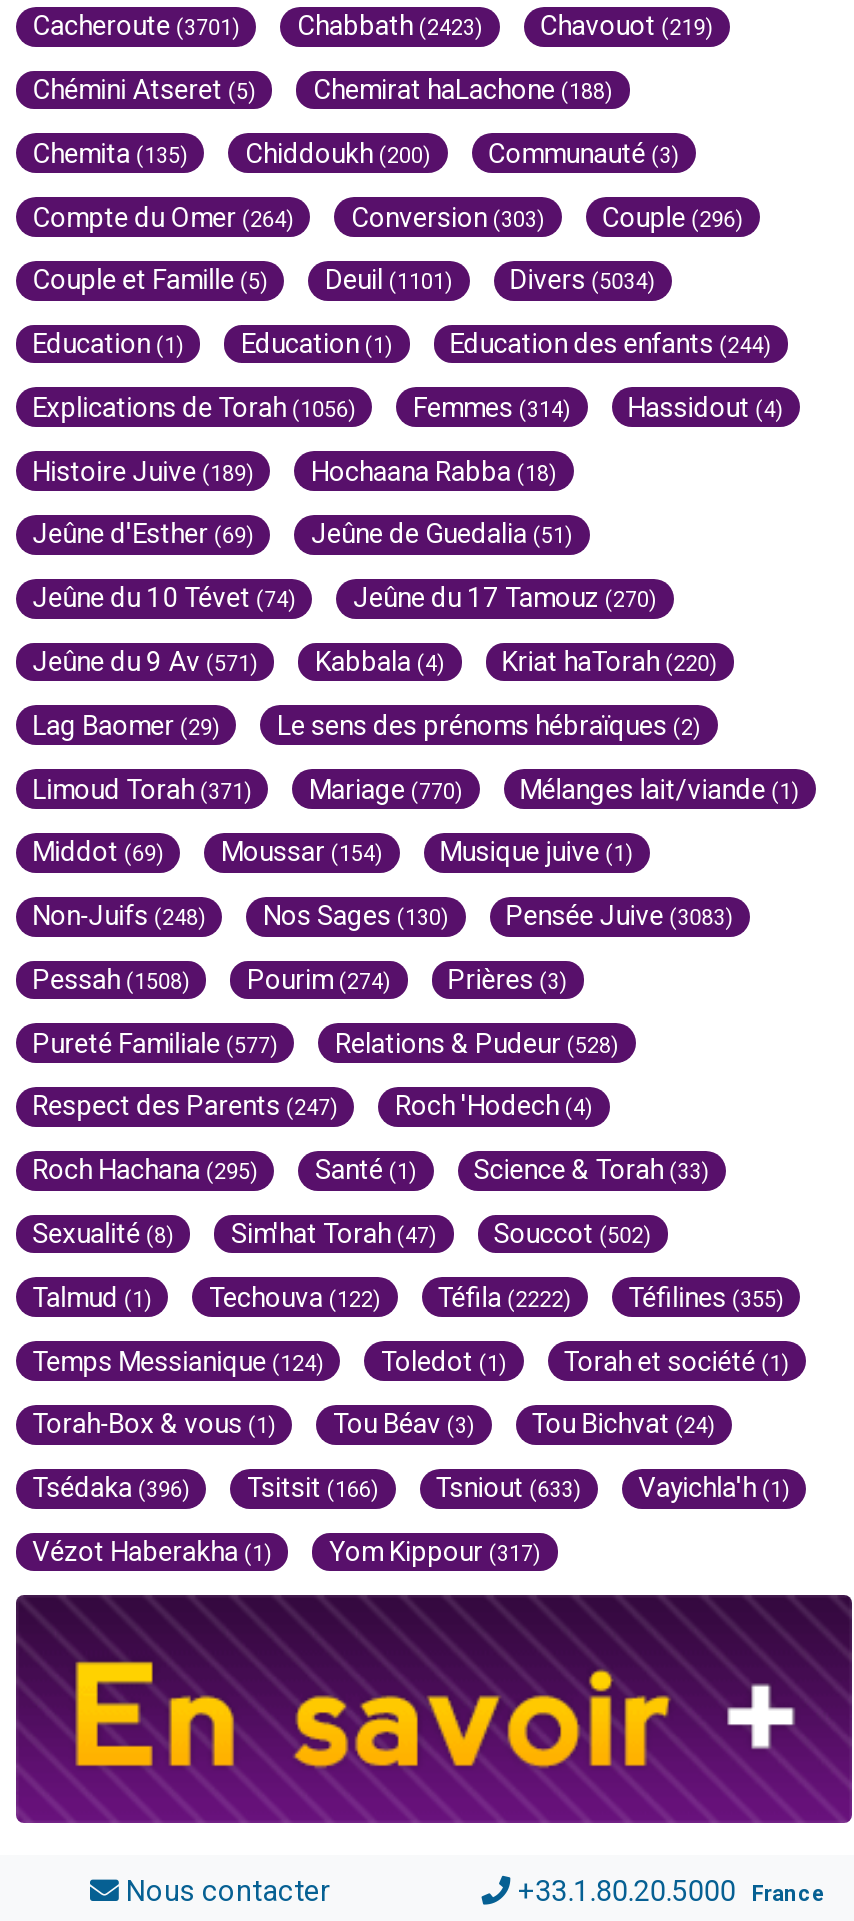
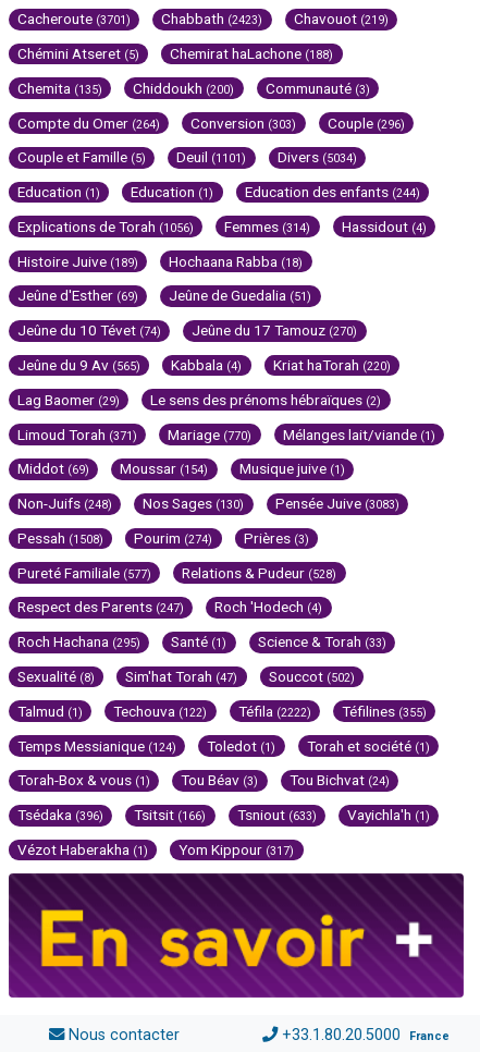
- Jeûne du 9 Av (571) Kabbala (4) Kriat haTorah (220)
+ Jeûne du 9 Av (565) Kabbala (4) Kriat haTorah (220)
